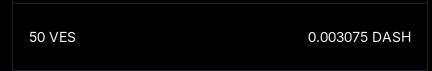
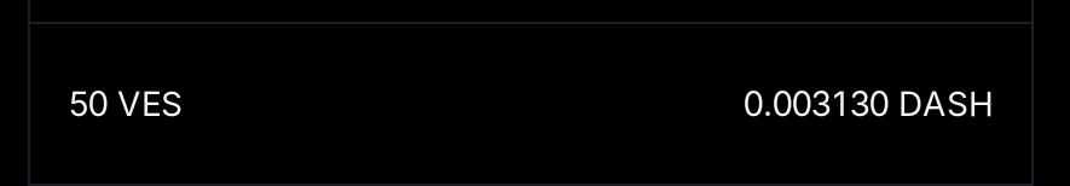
- 0.003075 DASH
+ 0.003130 DASH
